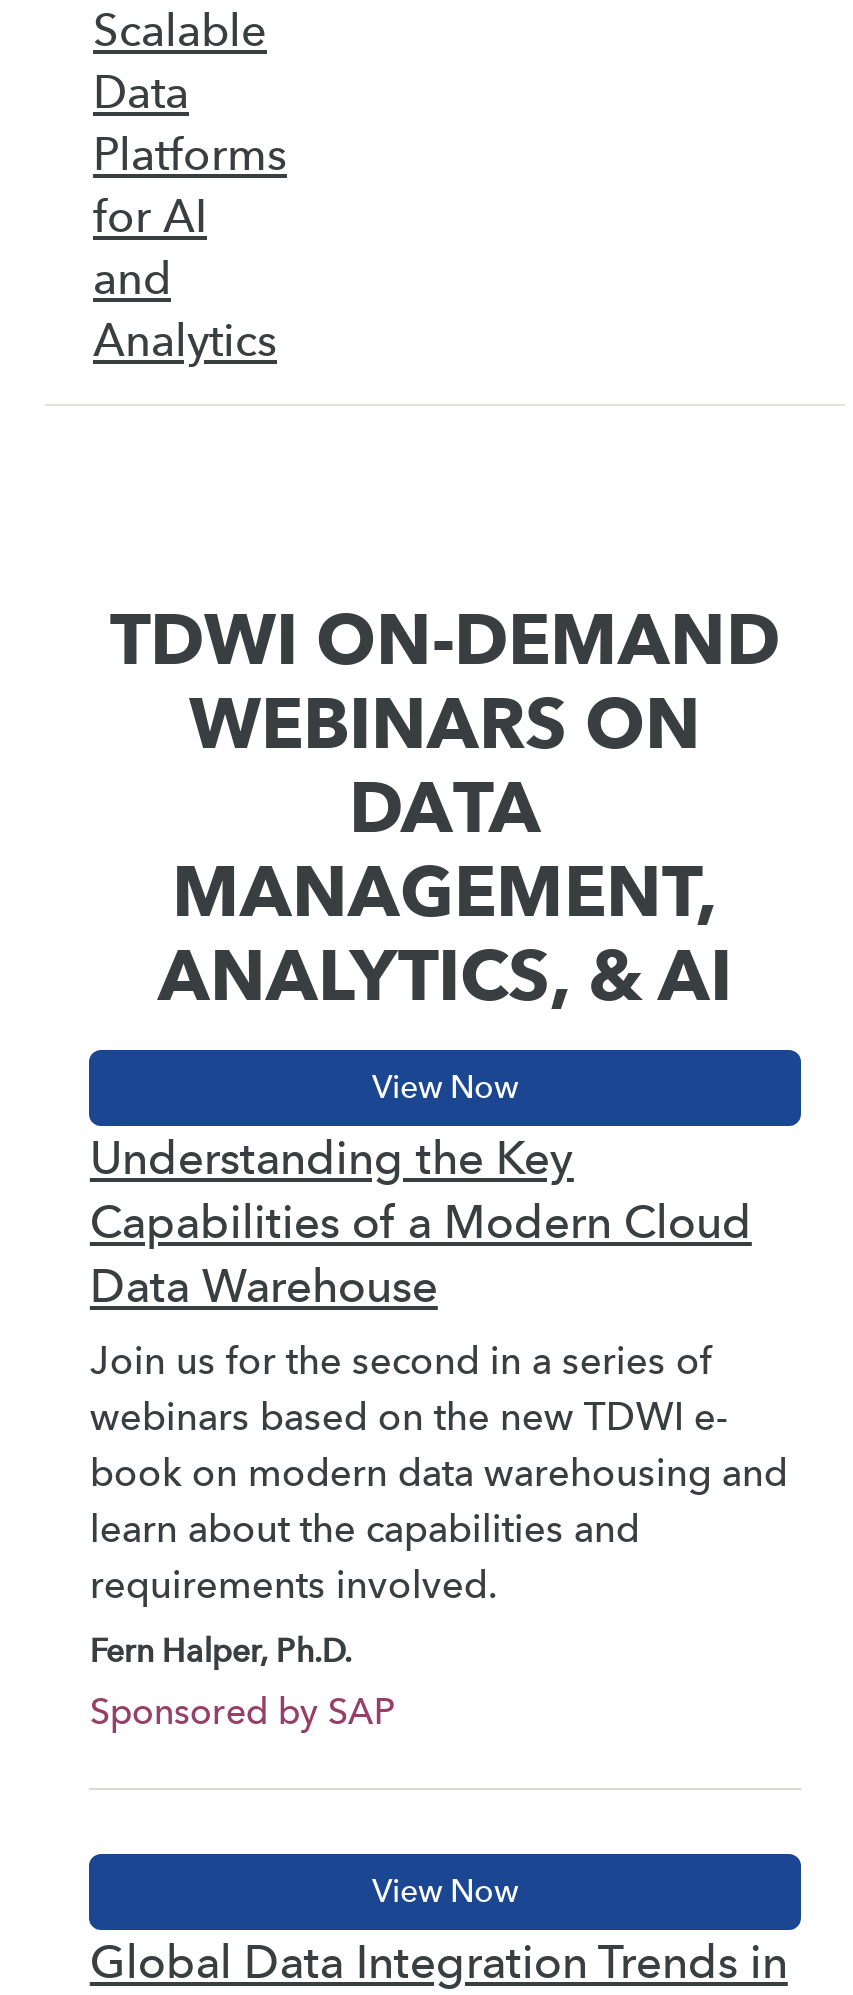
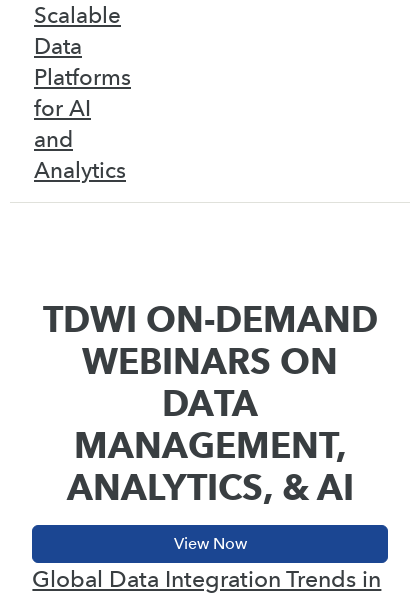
- Understanding the Key
- Capabilities of a Modern Cloud
- Data Warehouse
- Join us for the second in a series of
- webinars based on the new TDWI e-
- book on modern data warehousing and
- learn about the capabilities and
- requirements involved.
- Fern Halper, Ph.D.
- Sponsored by SAP
